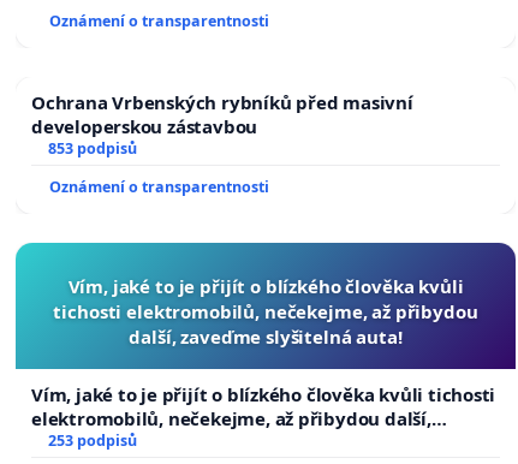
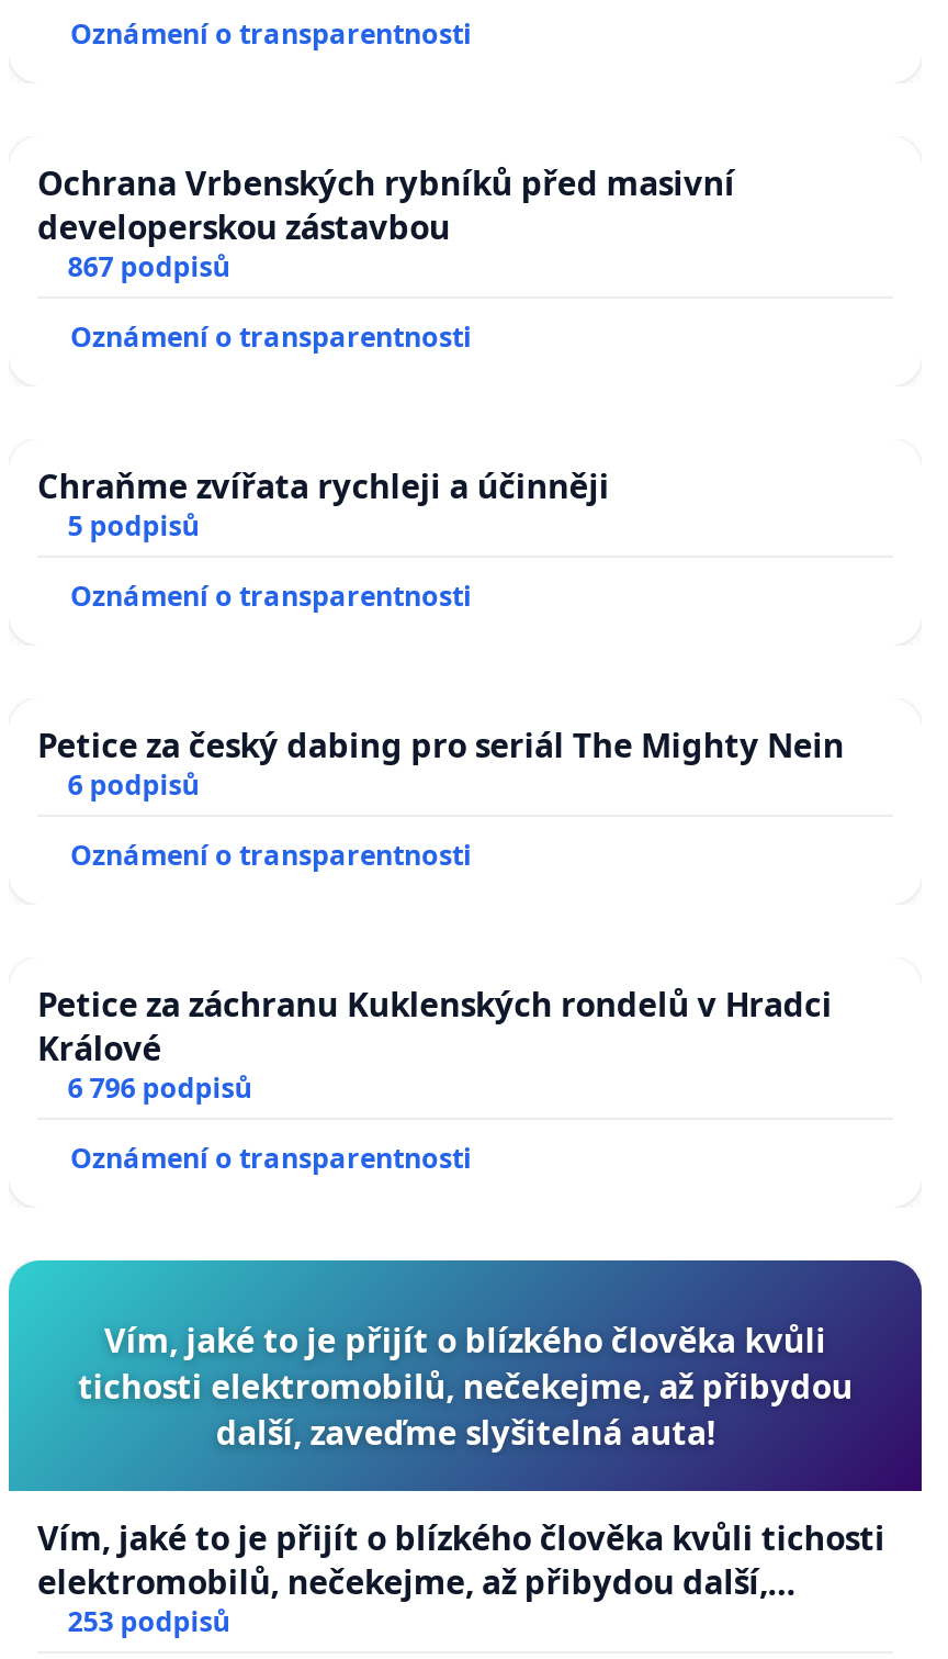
- 853 podpisů
+ 867 podpisů
+ Oznámení o transparentnosti
+ Chraňme zvířata rychleji a účinněji
+ 5 podpisů
+ Oznámení o transparentnosti
+ Petice za český dabing pro seriál The Mighty Nein
+ 6 podpisů
+ Oznámení o transparentnosti
+ Petice za záchranu Kuklenských rondelů v Hradci
+ Králové
+ 6 796 podpisů
